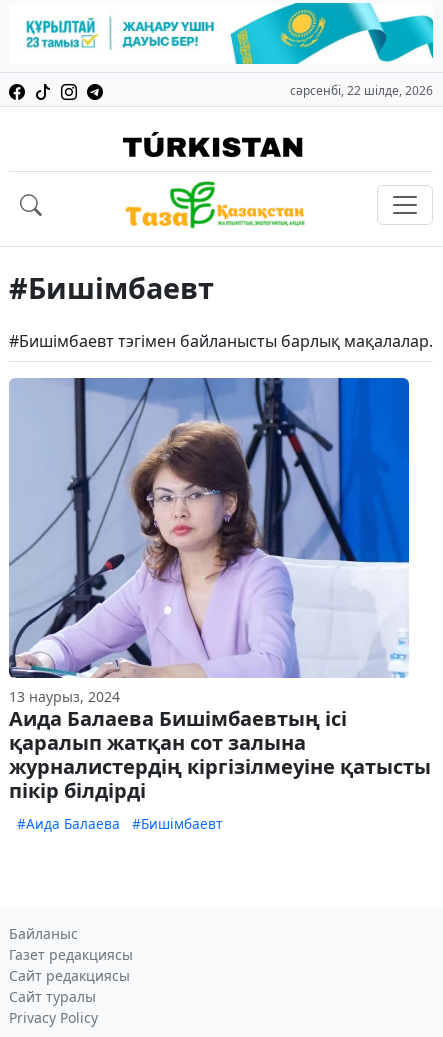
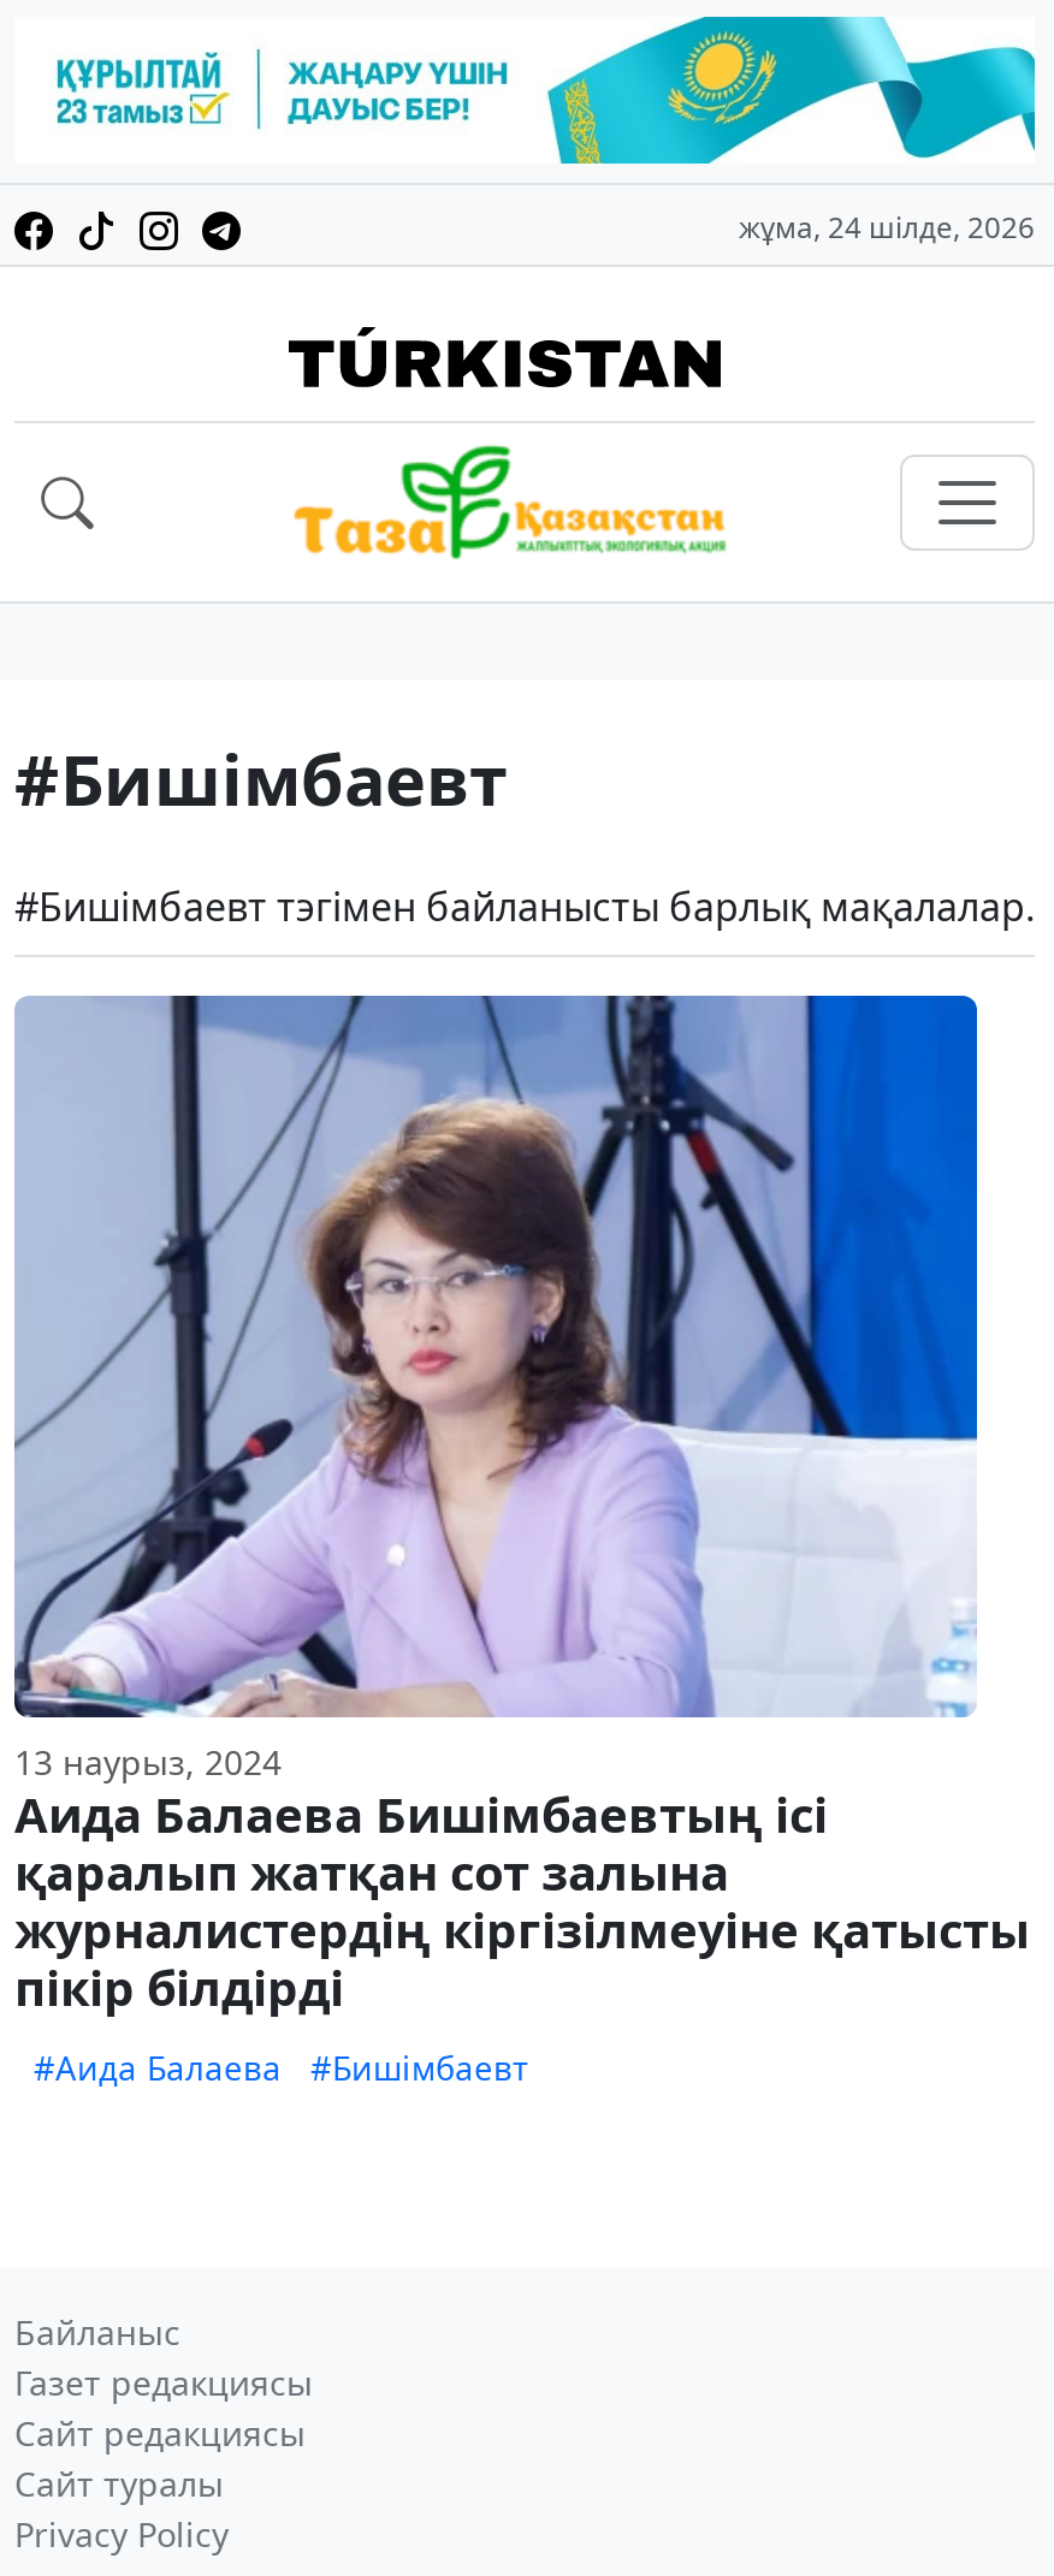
- сәрсенбі, 22 шілде, 2026
+ жұма, 24 шілде, 2026
